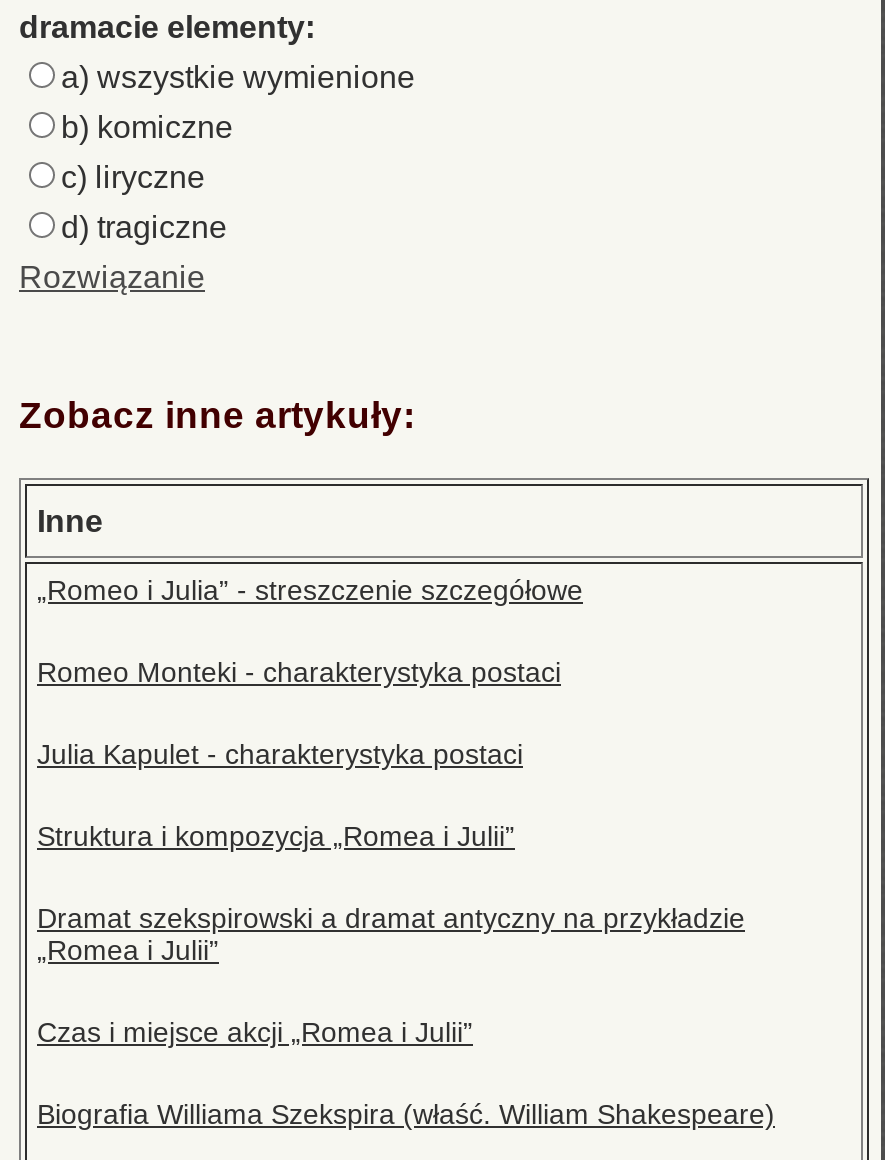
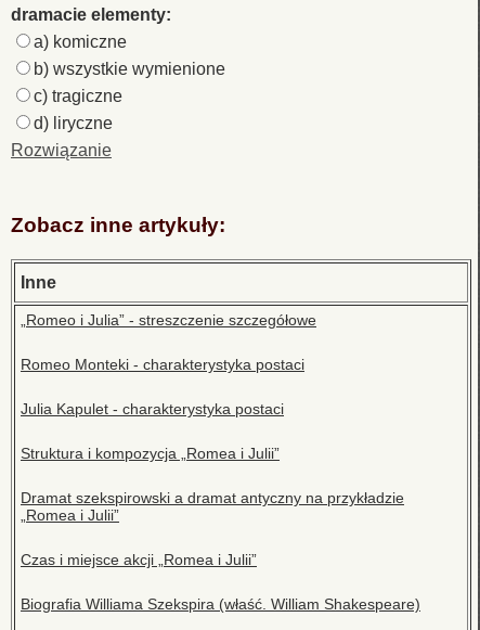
- a) wszystkie wymienione
+ a) komiczne

- b) komiczne
+ b) wszystkie wymienione

- c) liryczne
+ c) tragiczne

- d) tragiczne
+ d) liryczne
